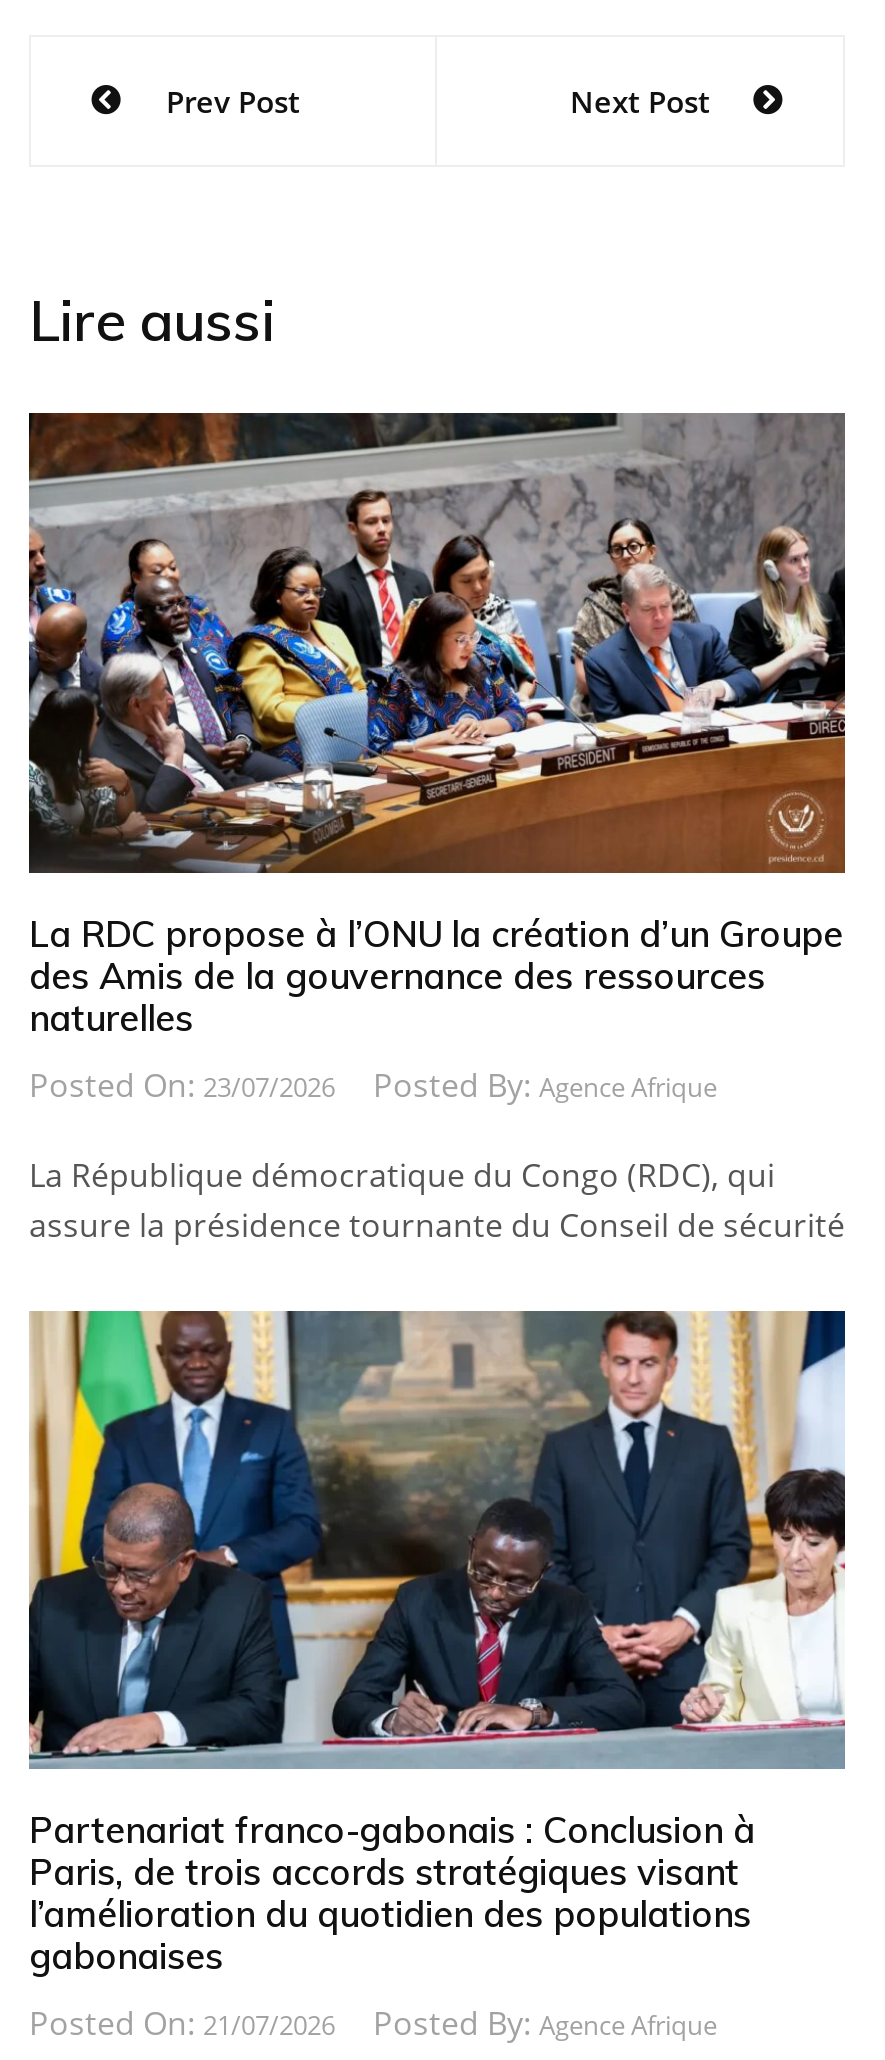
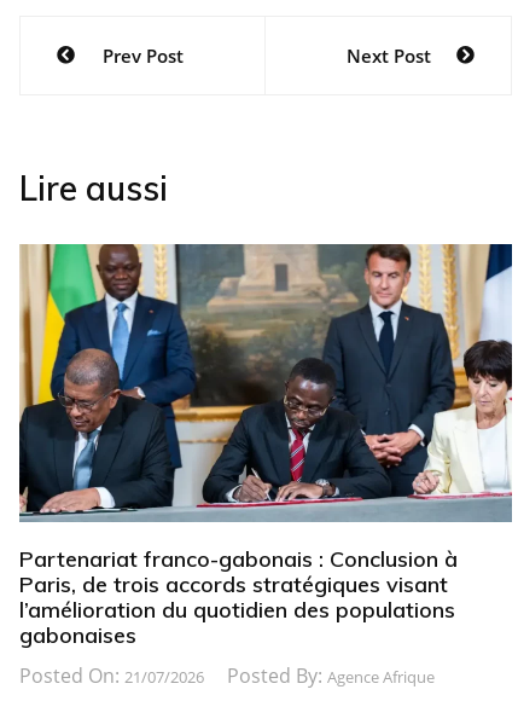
- [image]
- La RDC propose à l’ONU la création d’un Groupe
- des Amis de la gouvernance des ressources
- naturelles
- Posted On: 23/07/2026
- Posted By: Agence Afrique
- La République démocratique du Congo (RDC), qui
- assure la présidence tournante du Conseil de sécurité
